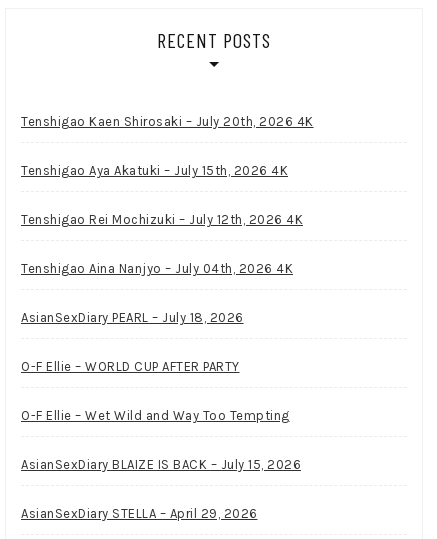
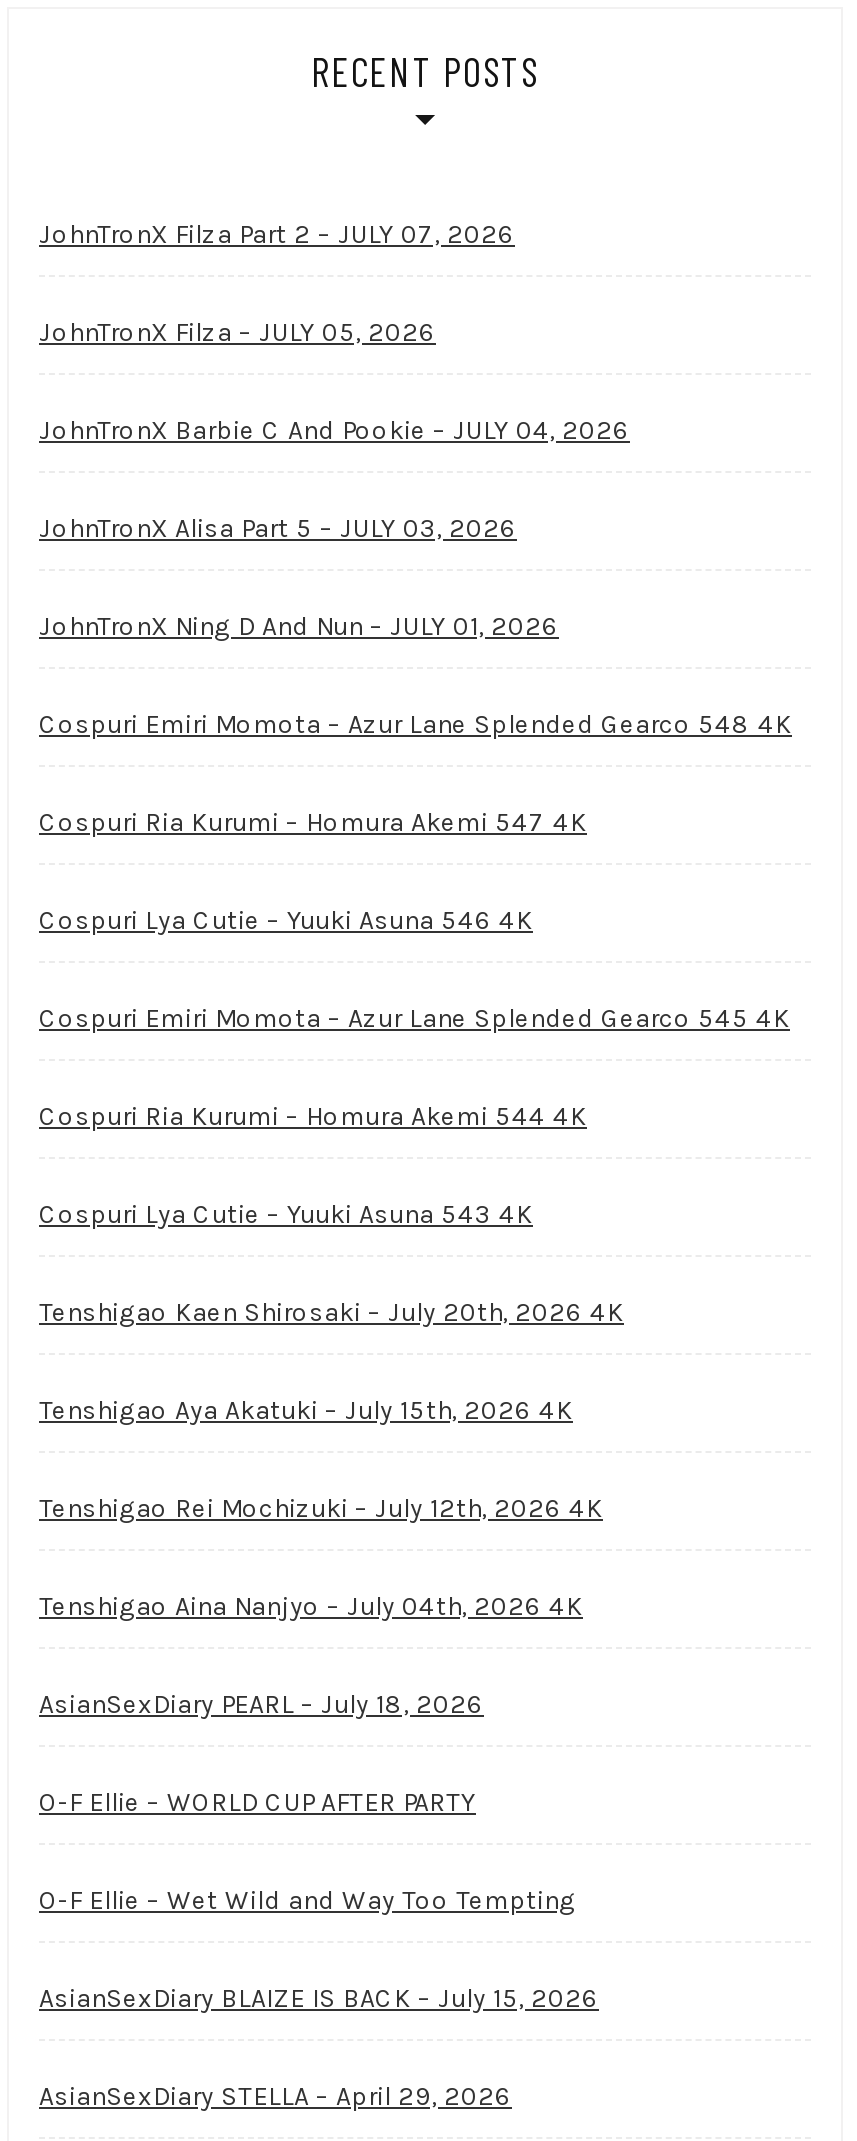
+ JohnTronX Filza Part 2 – JULY 07, 2026
+ JohnTronX Filza – JULY 05, 2026
+ JohnTronX Barbie C And Pookie – JULY 04, 2026
+ JohnTronX Alisa Part 5 – JULY 03, 2026
+ JohnTronX Ning D And Nun – JULY 01, 2026
+ Cospuri Emiri Momota – Azur Lane Splended Gearco 548 4K
+ Cospuri Ria Kurumi – Homura Akemi 547 4K
+ Cospuri Lya Cutie – Yuuki Asuna 546 4K
+ Cospuri Emiri Momota – Azur Lane Splended Gearco 545 4K
+ Cospuri Ria Kurumi – Homura Akemi 544 4K
+ Cospuri Lya Cutie – Yuuki Asuna 543 4K
